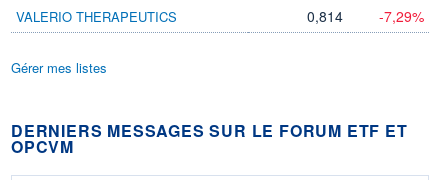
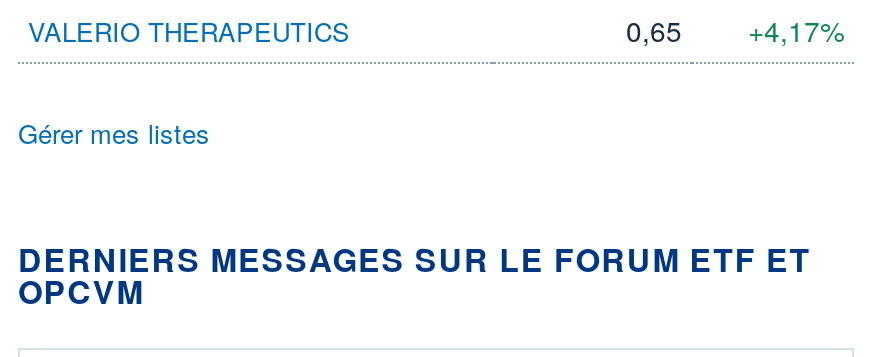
- 0,814
+ 0,65

- -7,29%
+ +4,17%
